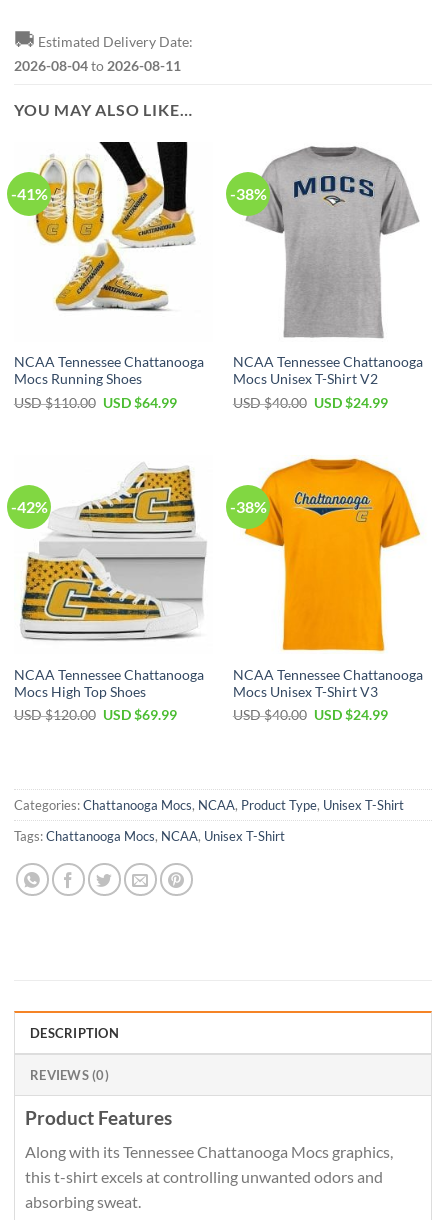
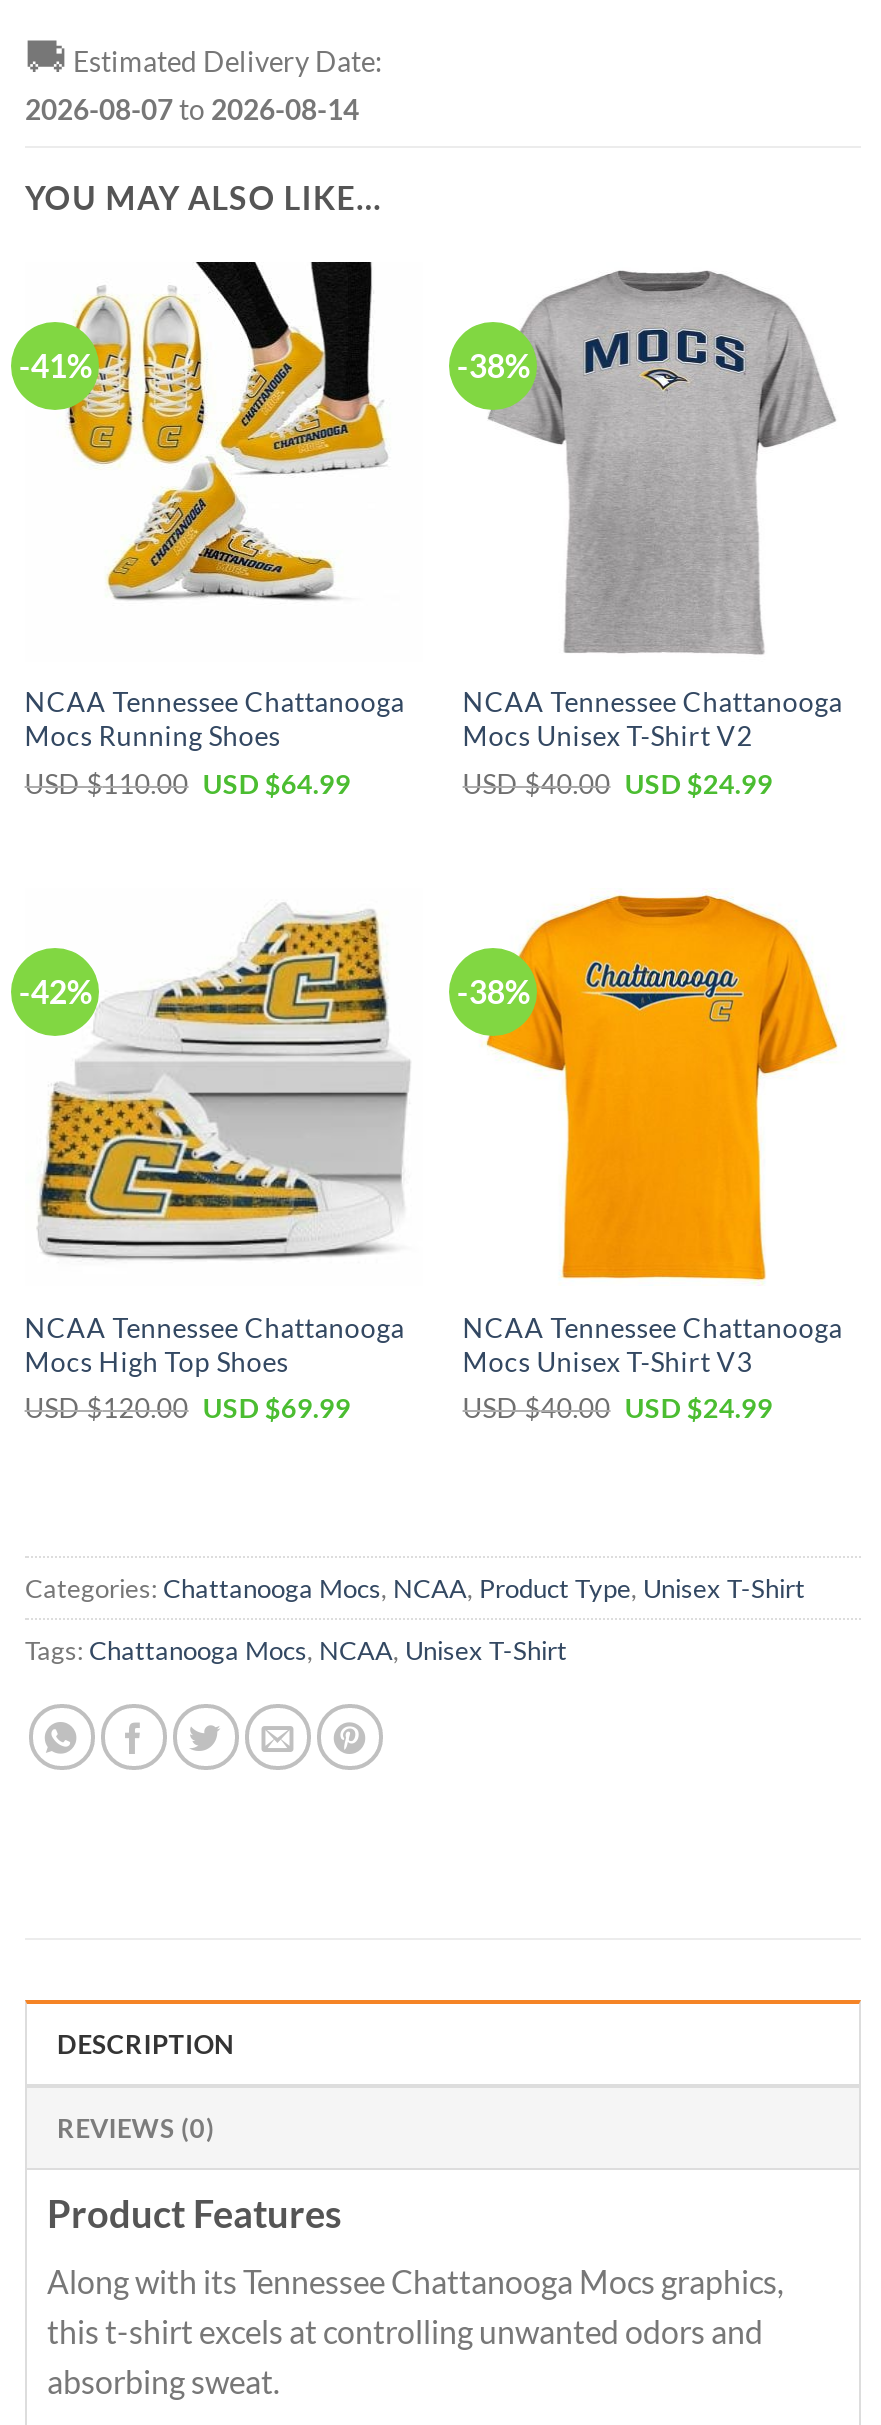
- 2026-08-04 to 2026-08-11
+ 2026-08-07 to 2026-08-14
